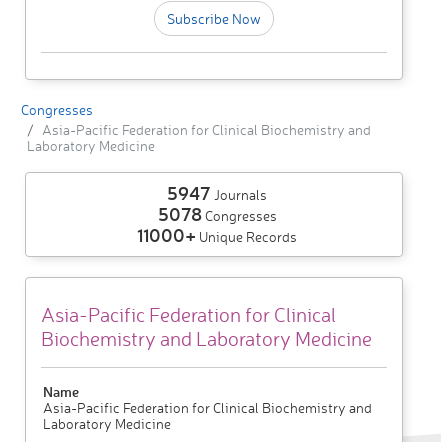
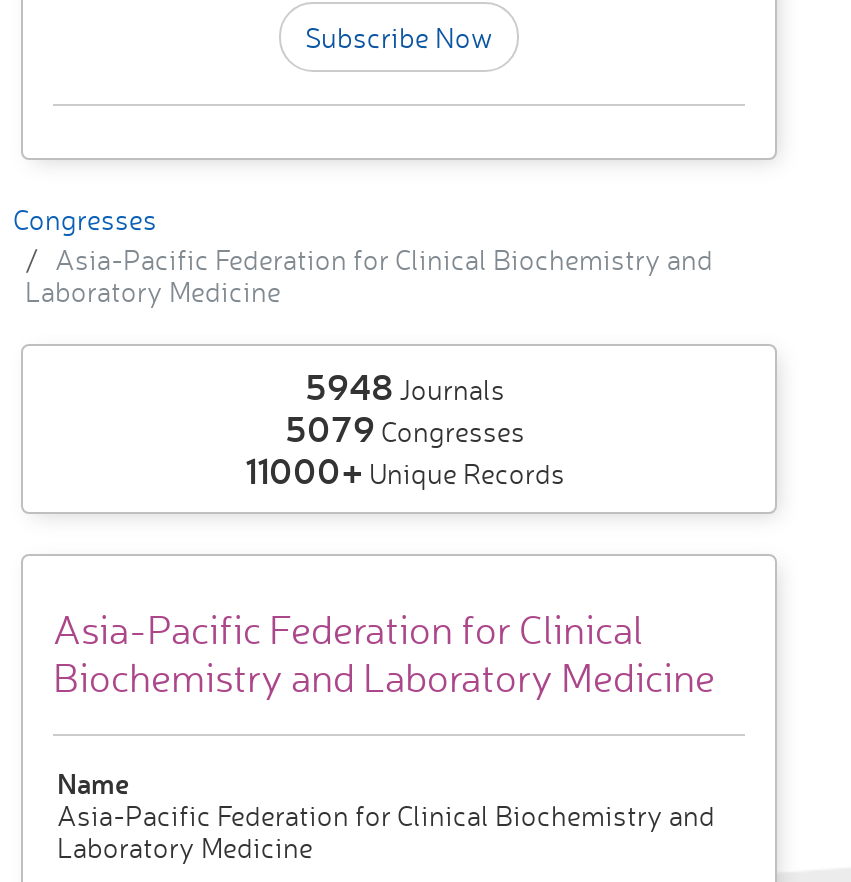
- 5947Journals
+ 5948Journals

- 5078 Congresses
+ 5079 Congresses
